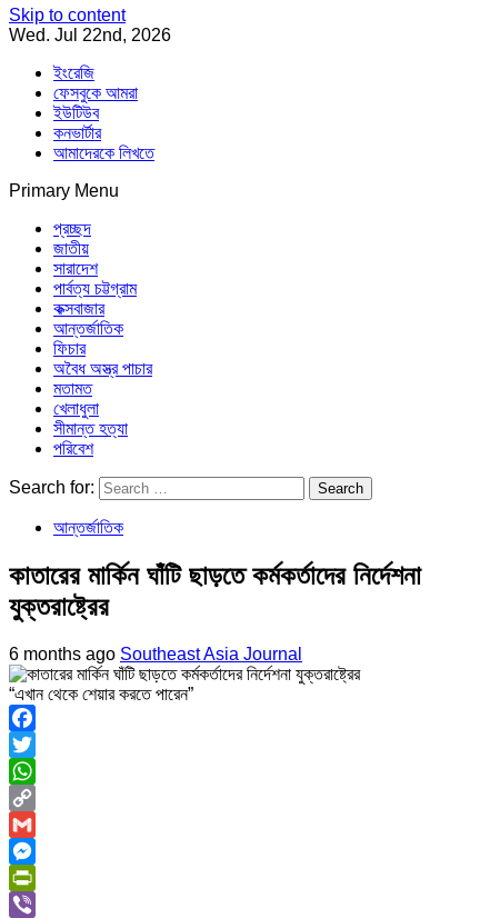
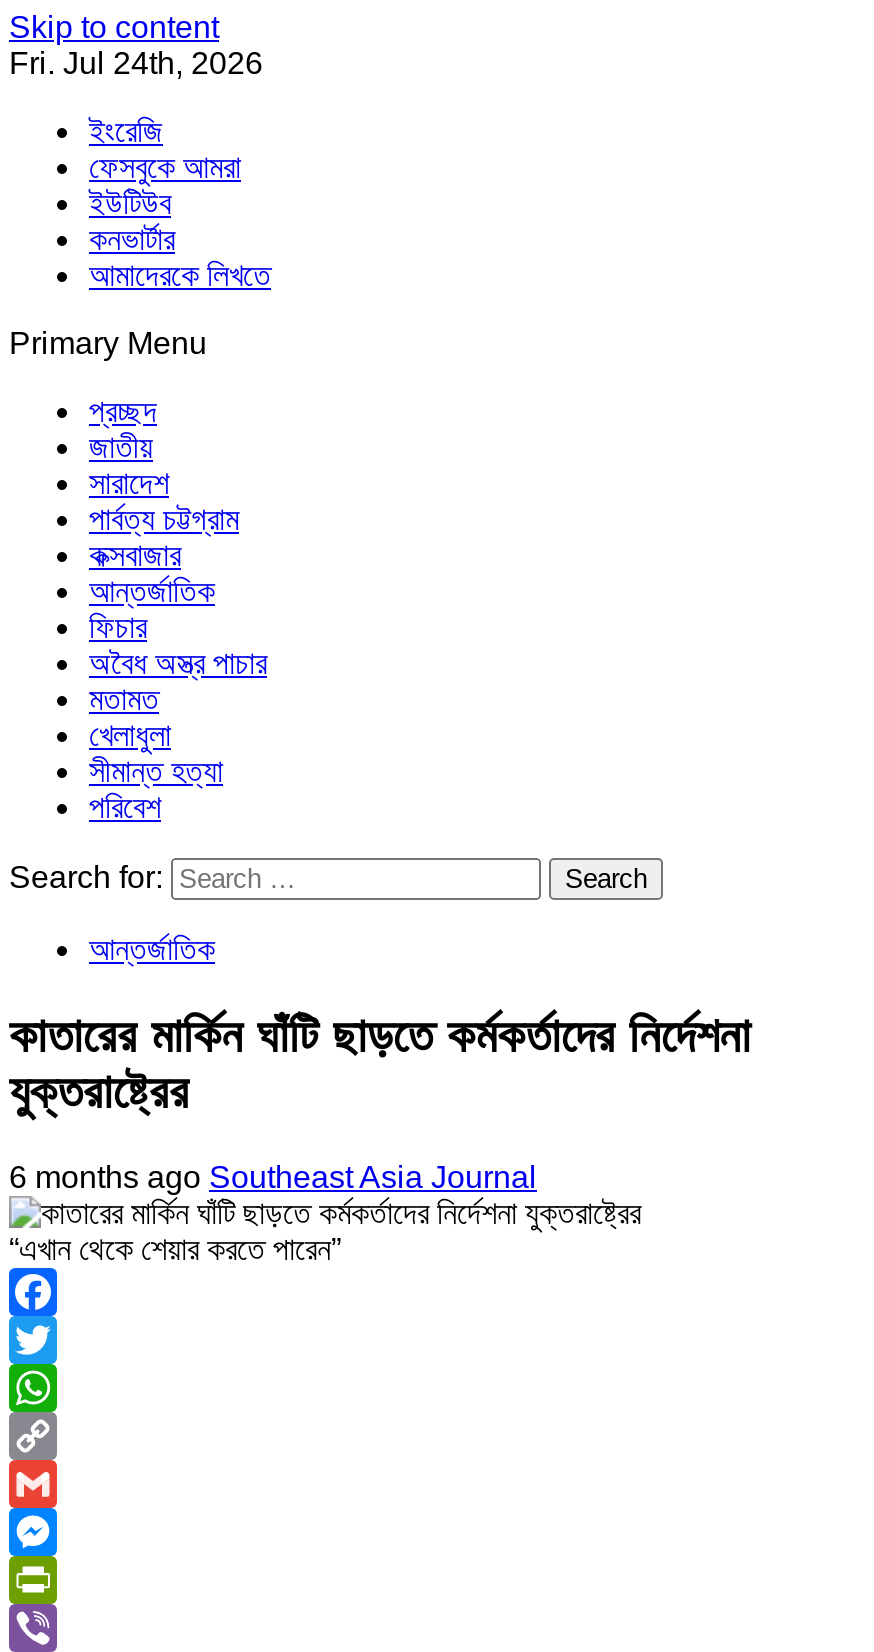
- Wed. Jul 22nd, 2026
+ Fri. Jul 24th, 2026
